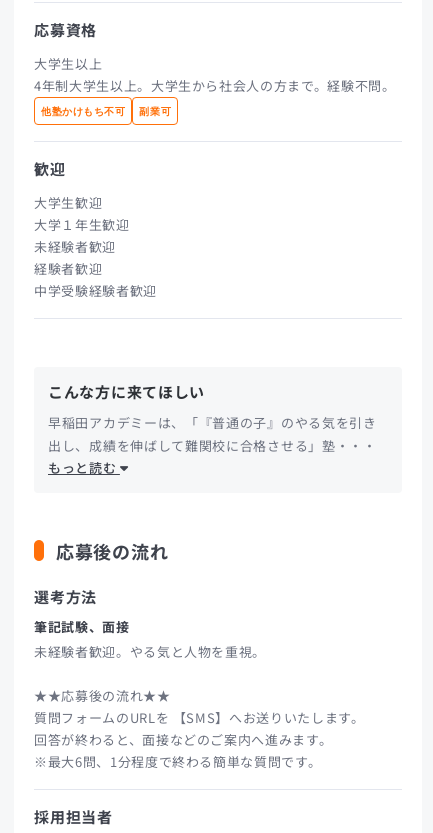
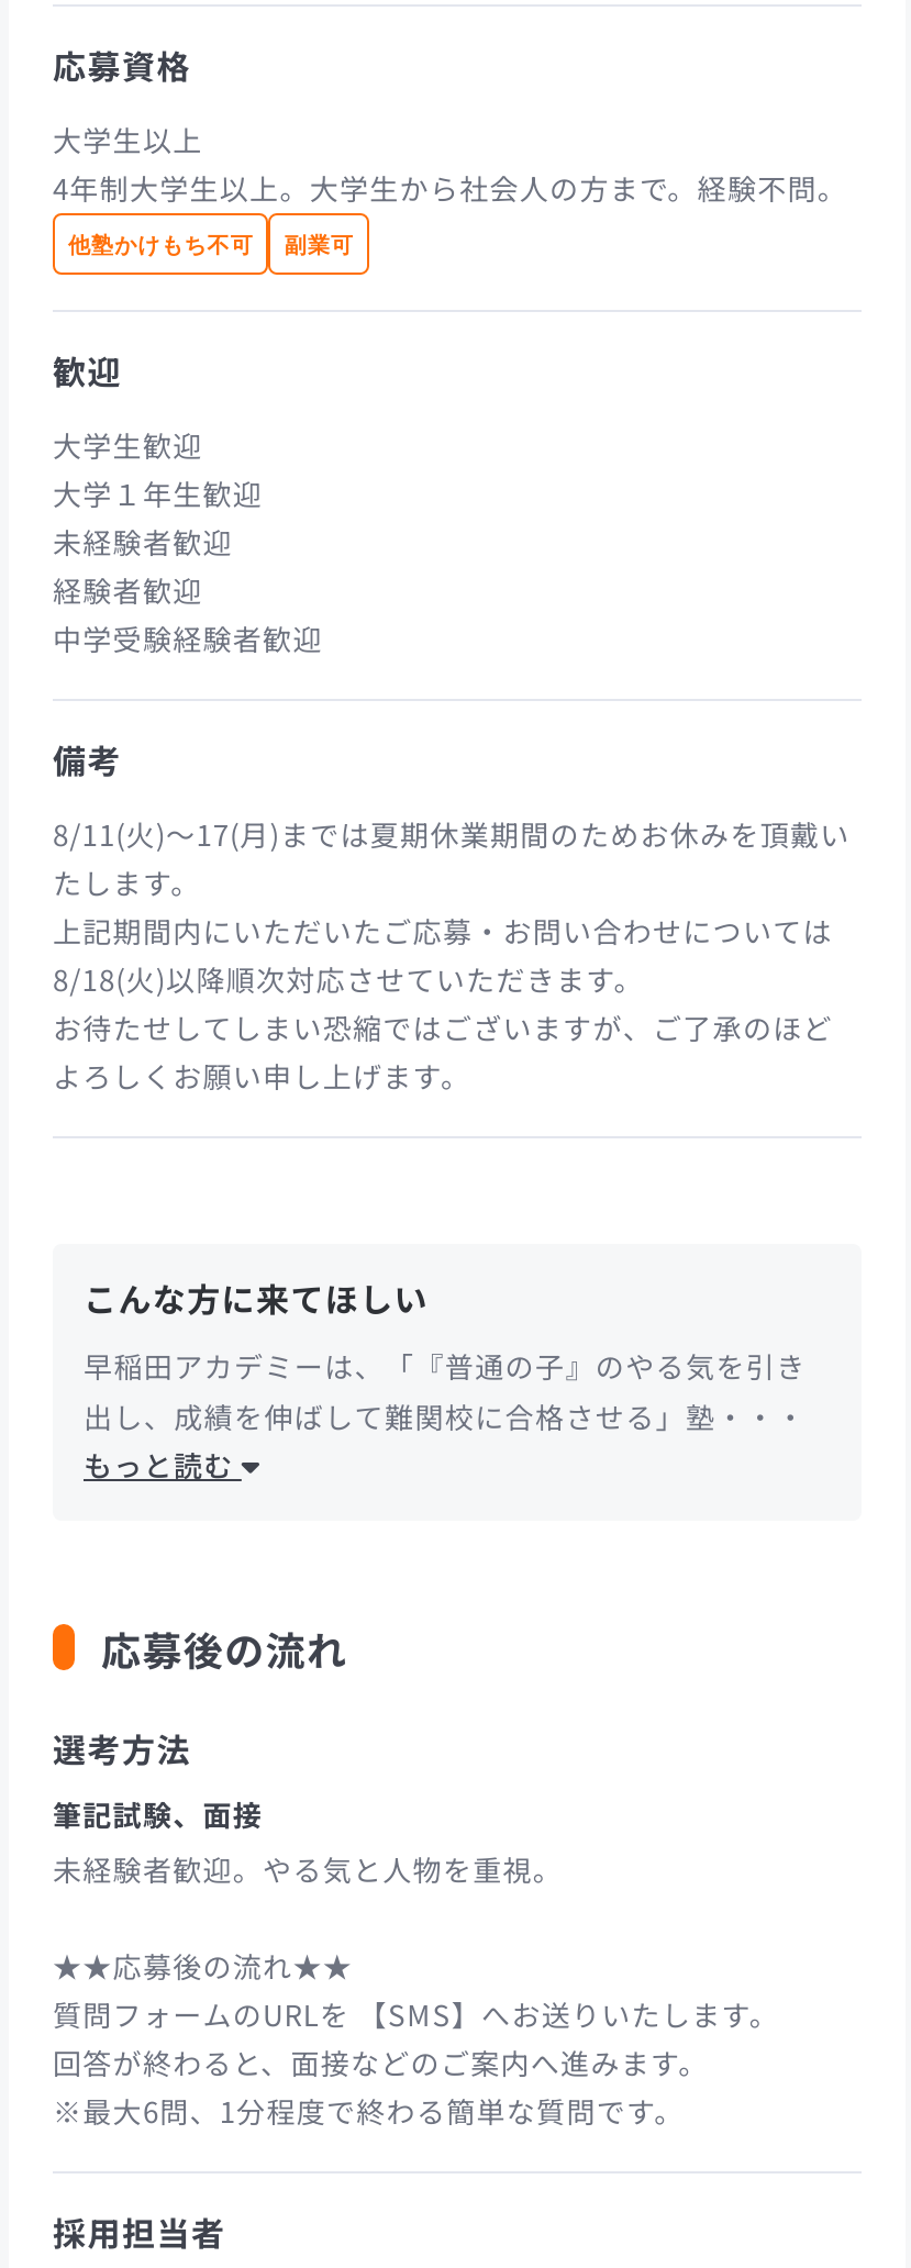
+ 備考
+ 8/11(火)～17(月)までは夏期休業期間のためお休みを頂戴い
+ たします。
+ 上記期間内にいただいたご応募・お問い合わせについては
+ 8/18(火)以降順次対応させていただきます。
+ お待たせしてしまい恐縮ではございますが、ご了承のほど
+ よろしくお願い申し上げます。
